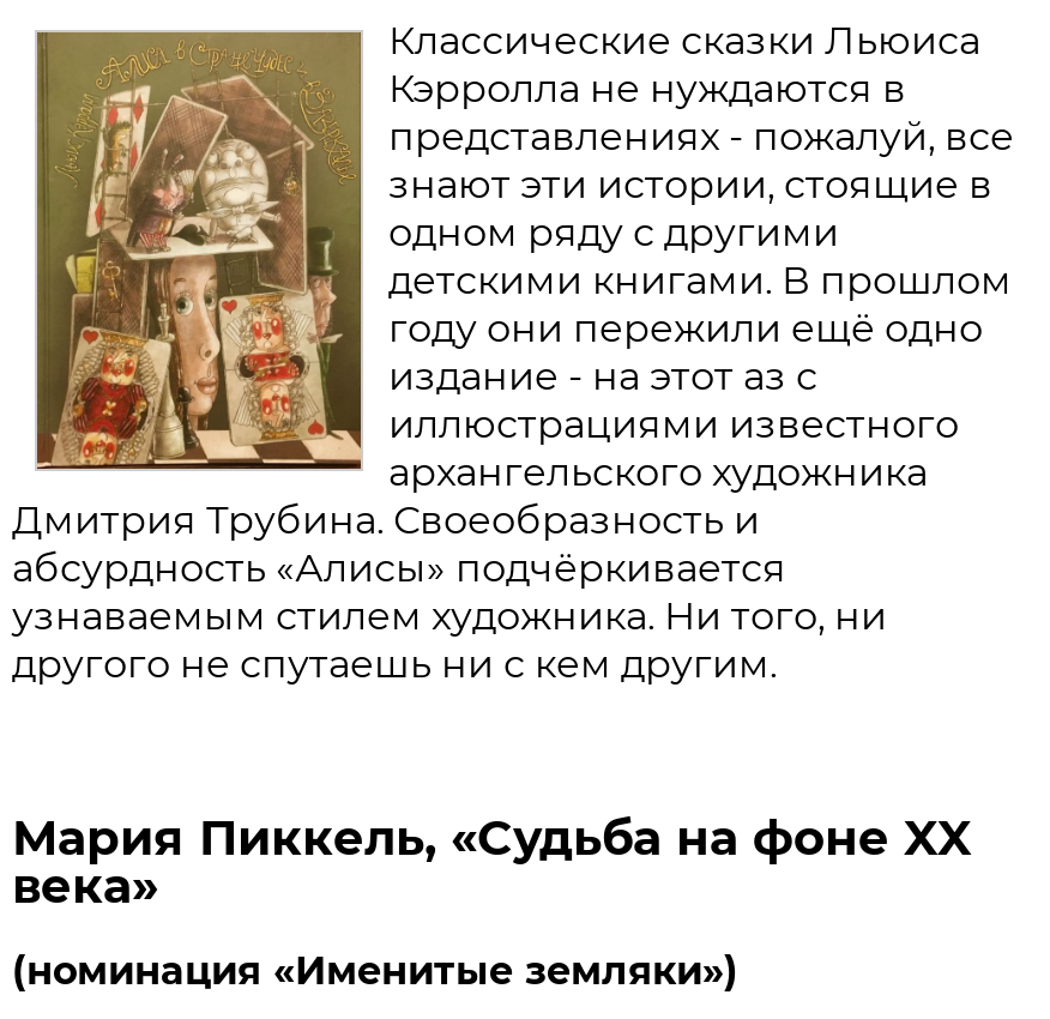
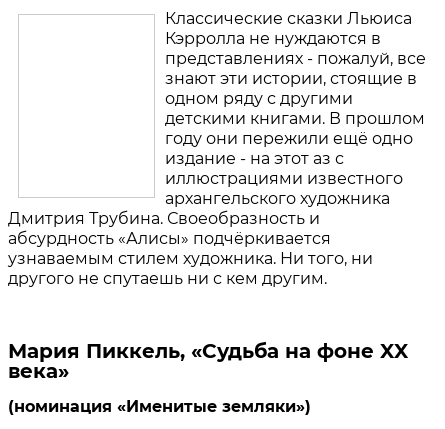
- [image]
